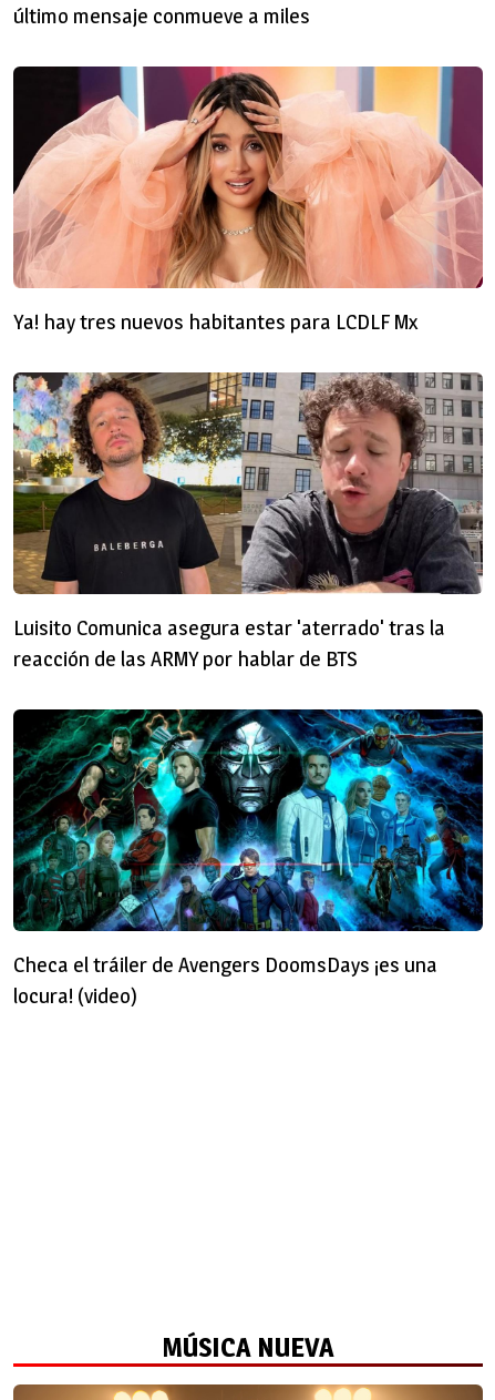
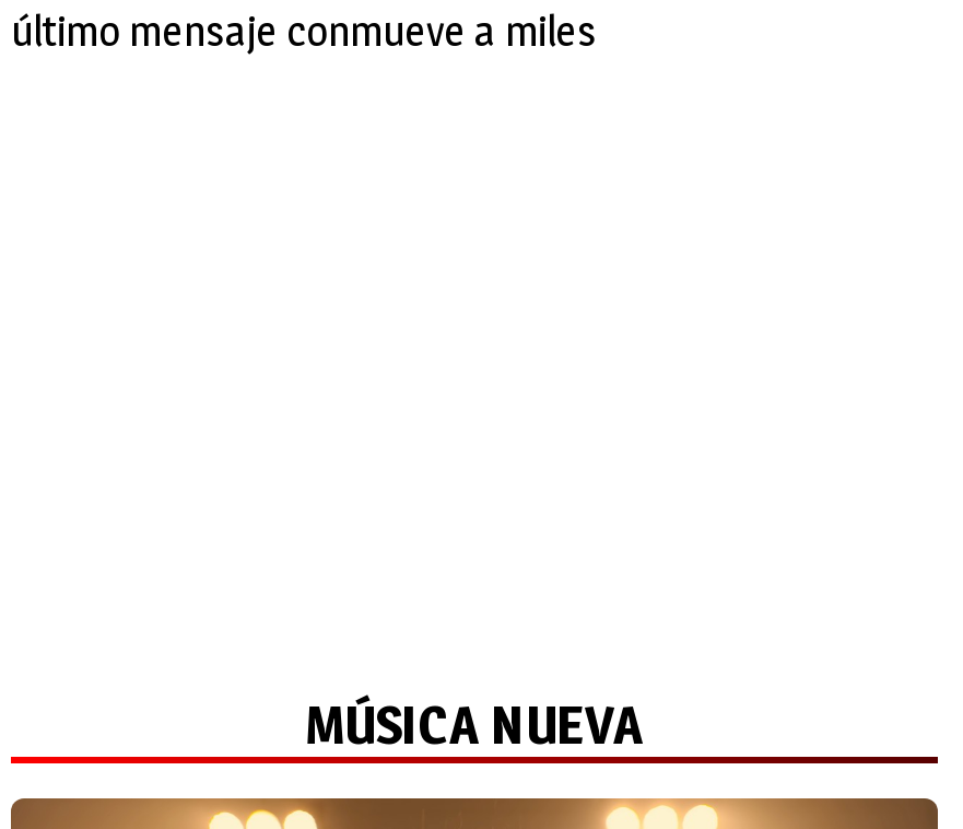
- [image]
- Ya! hay tres nuevos habitantes para LCDLF Mx

- [image]
- Luisito Comunica asegura estar 'aterrado' tras la
- reacción de las ARMY por hablar de BTS

- [image]
- Checa el tráiler de Avengers DoomsDays ¡es una
- locura! (video)
